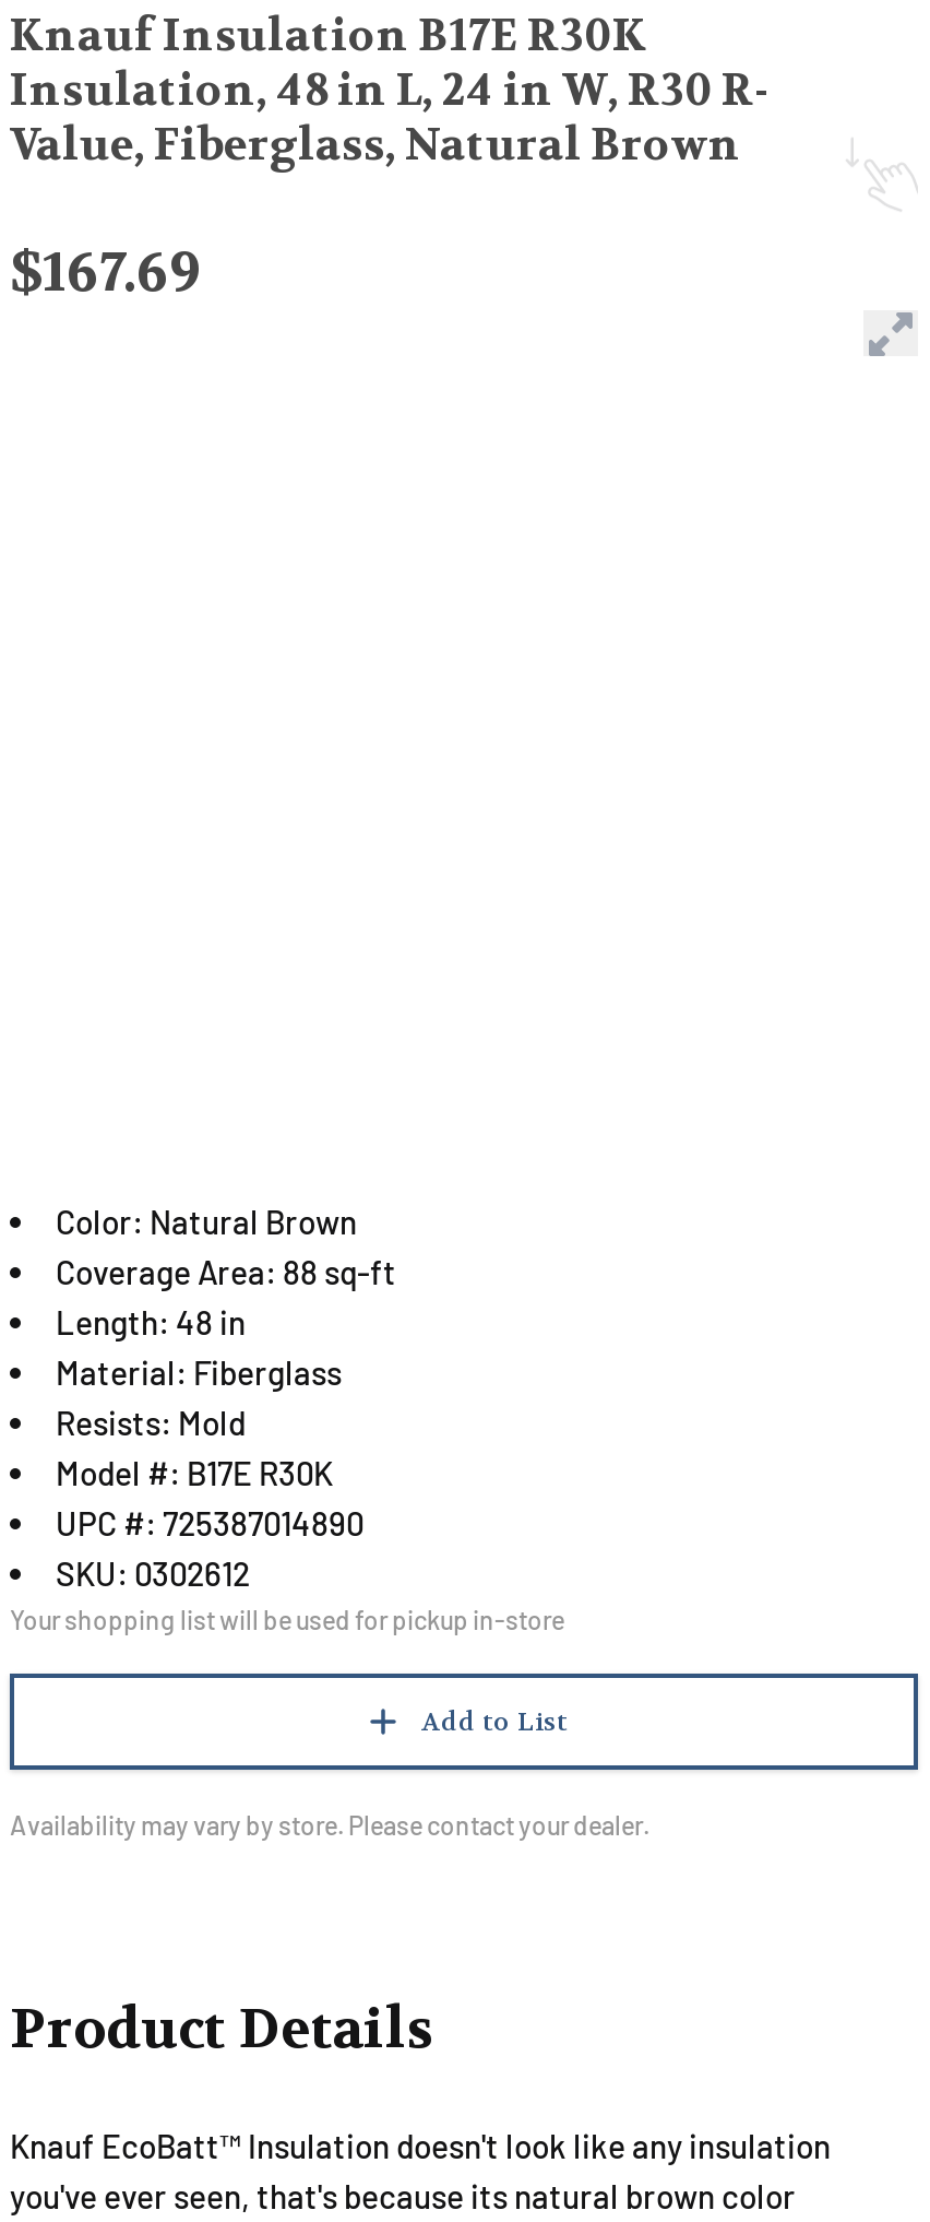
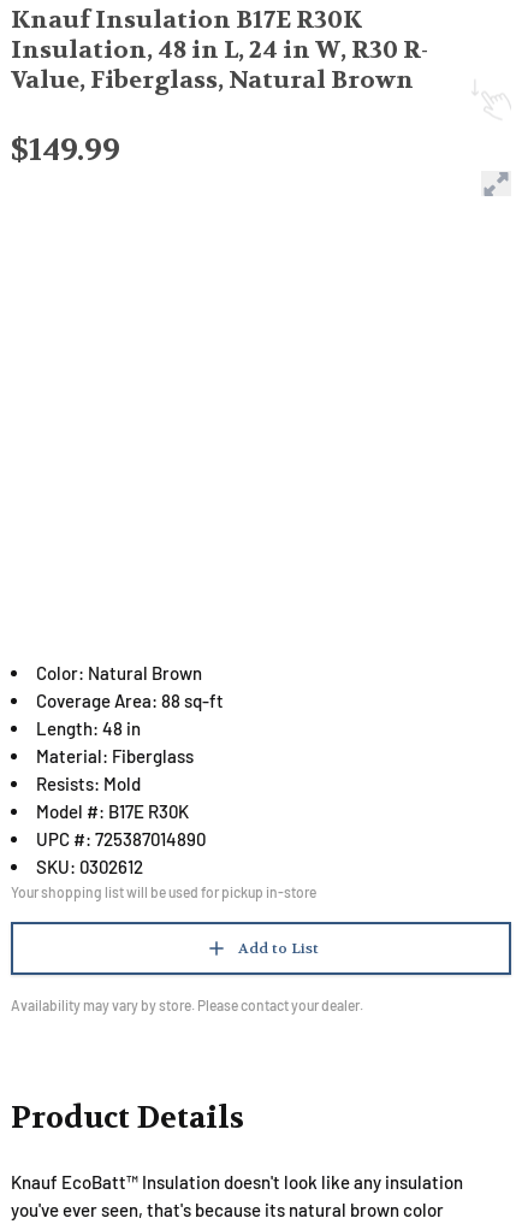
- $167.69
+ $149.99
